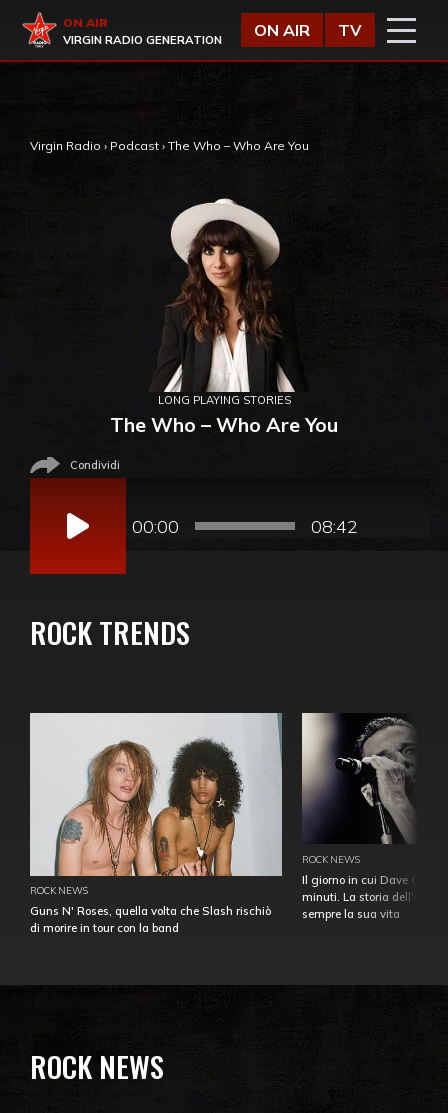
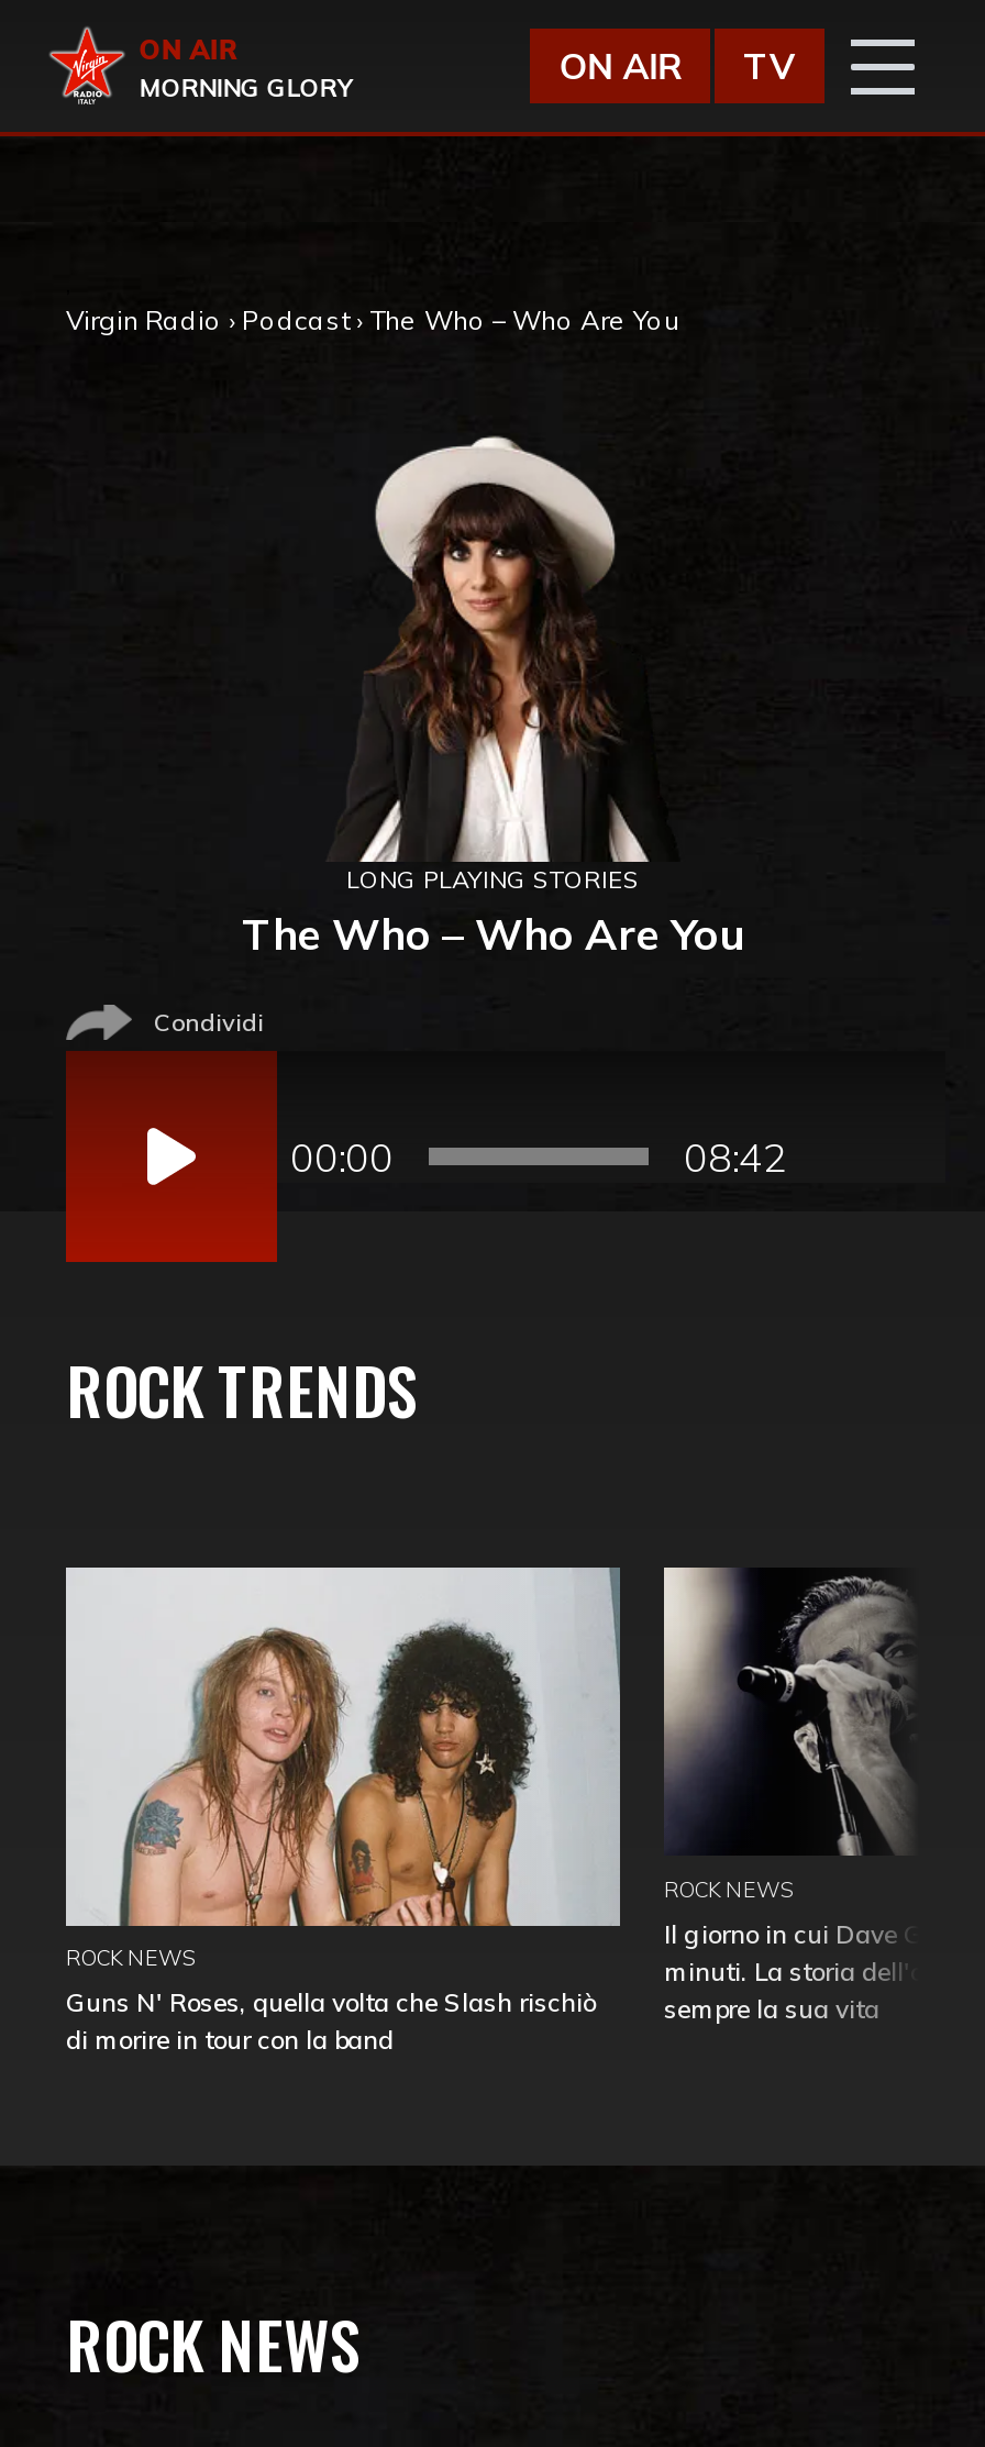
- VIRGIN RADIO GENERATION
+ MORNING GLORY
